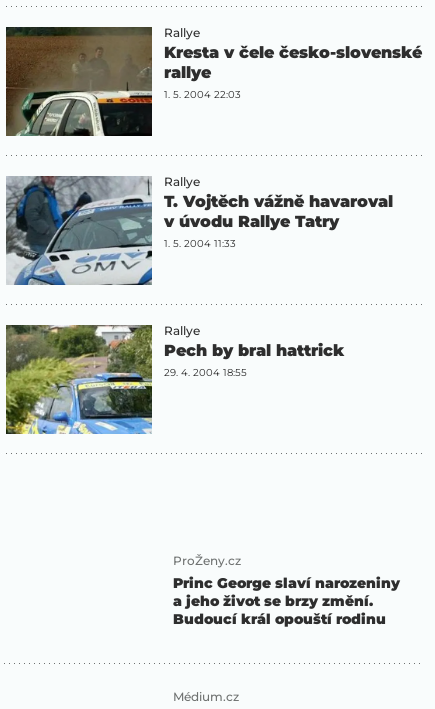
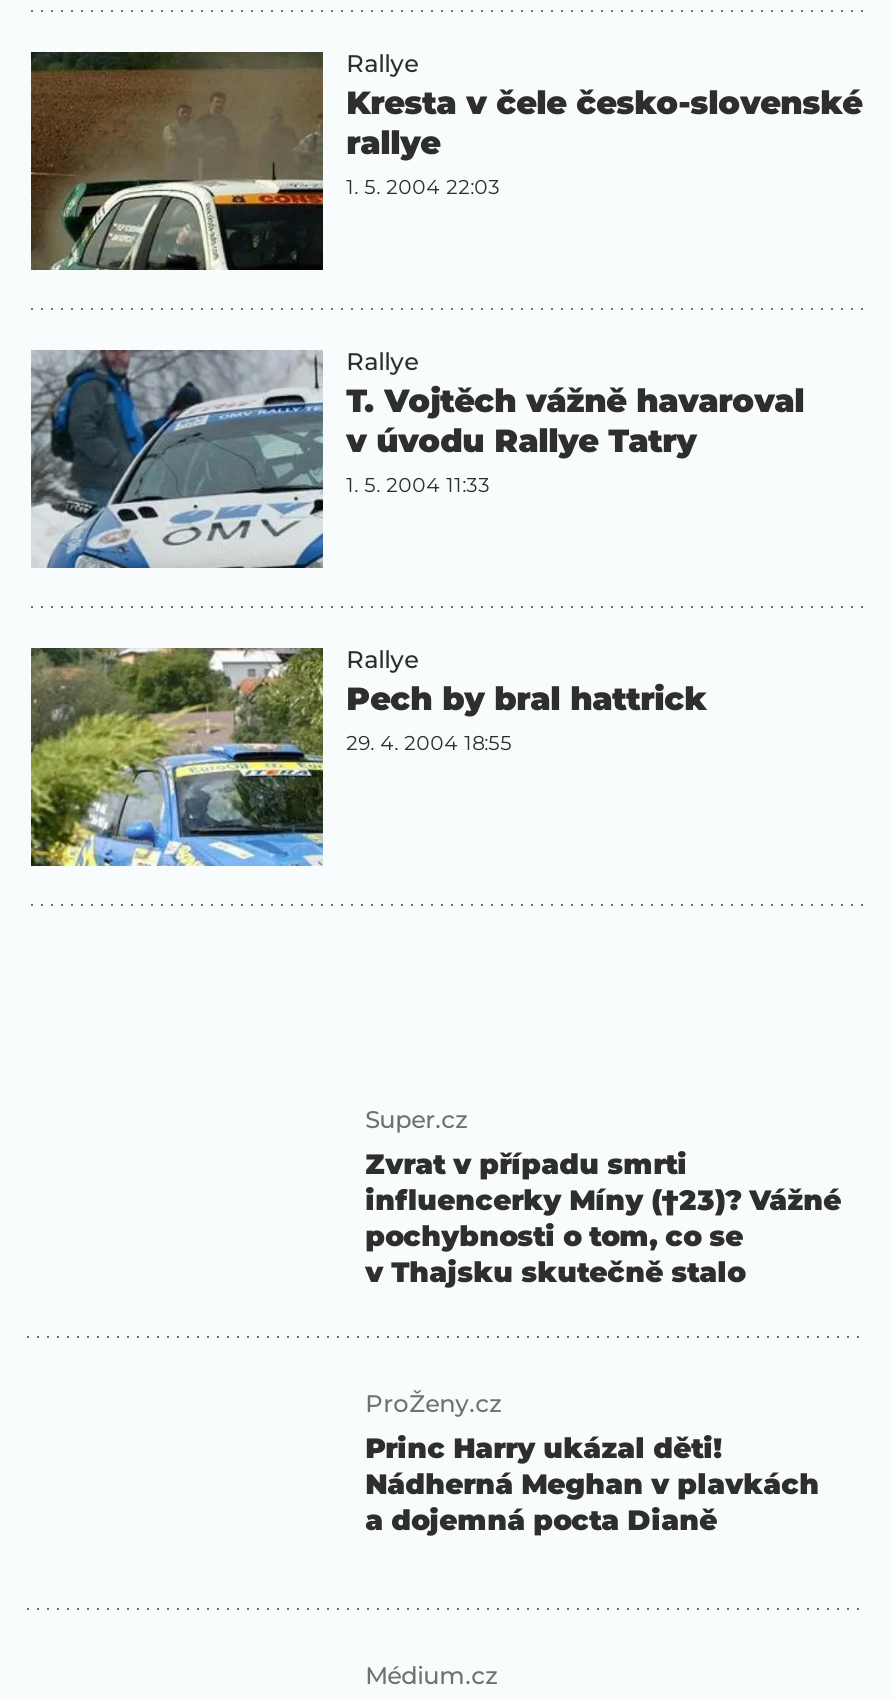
+ Super.cz
+ Zvrat v případu smrti
+ influencerky Míny (†23)? Vážné
+ pochybnosti o tom, co se
+ v Thajsku skutečně stalo

- Princ George slaví narozeniny
- a jeho život se brzy změní.
- Budoucí král opouští rodinu
+ Princ Harry ukázal děti!
+ Nádherná Meghan v plavkách
+ a dojemná pocta Dianě
